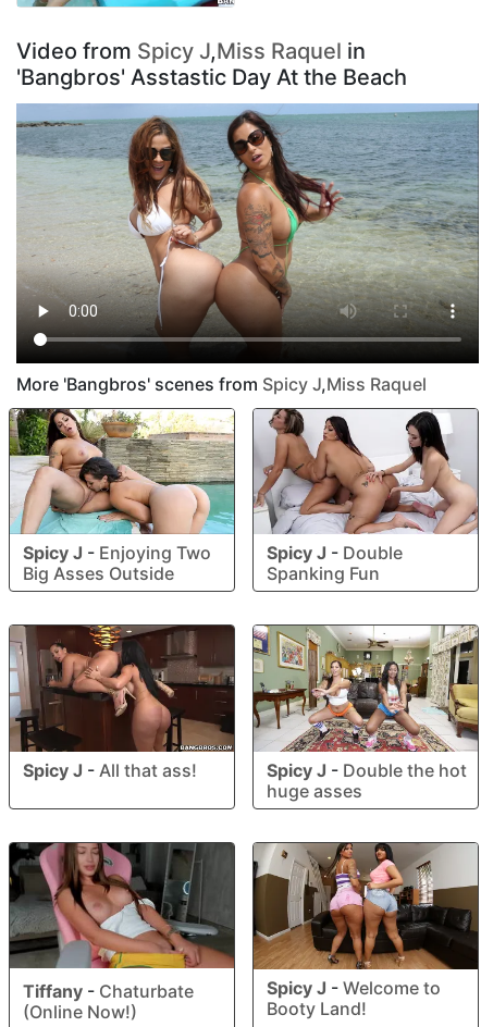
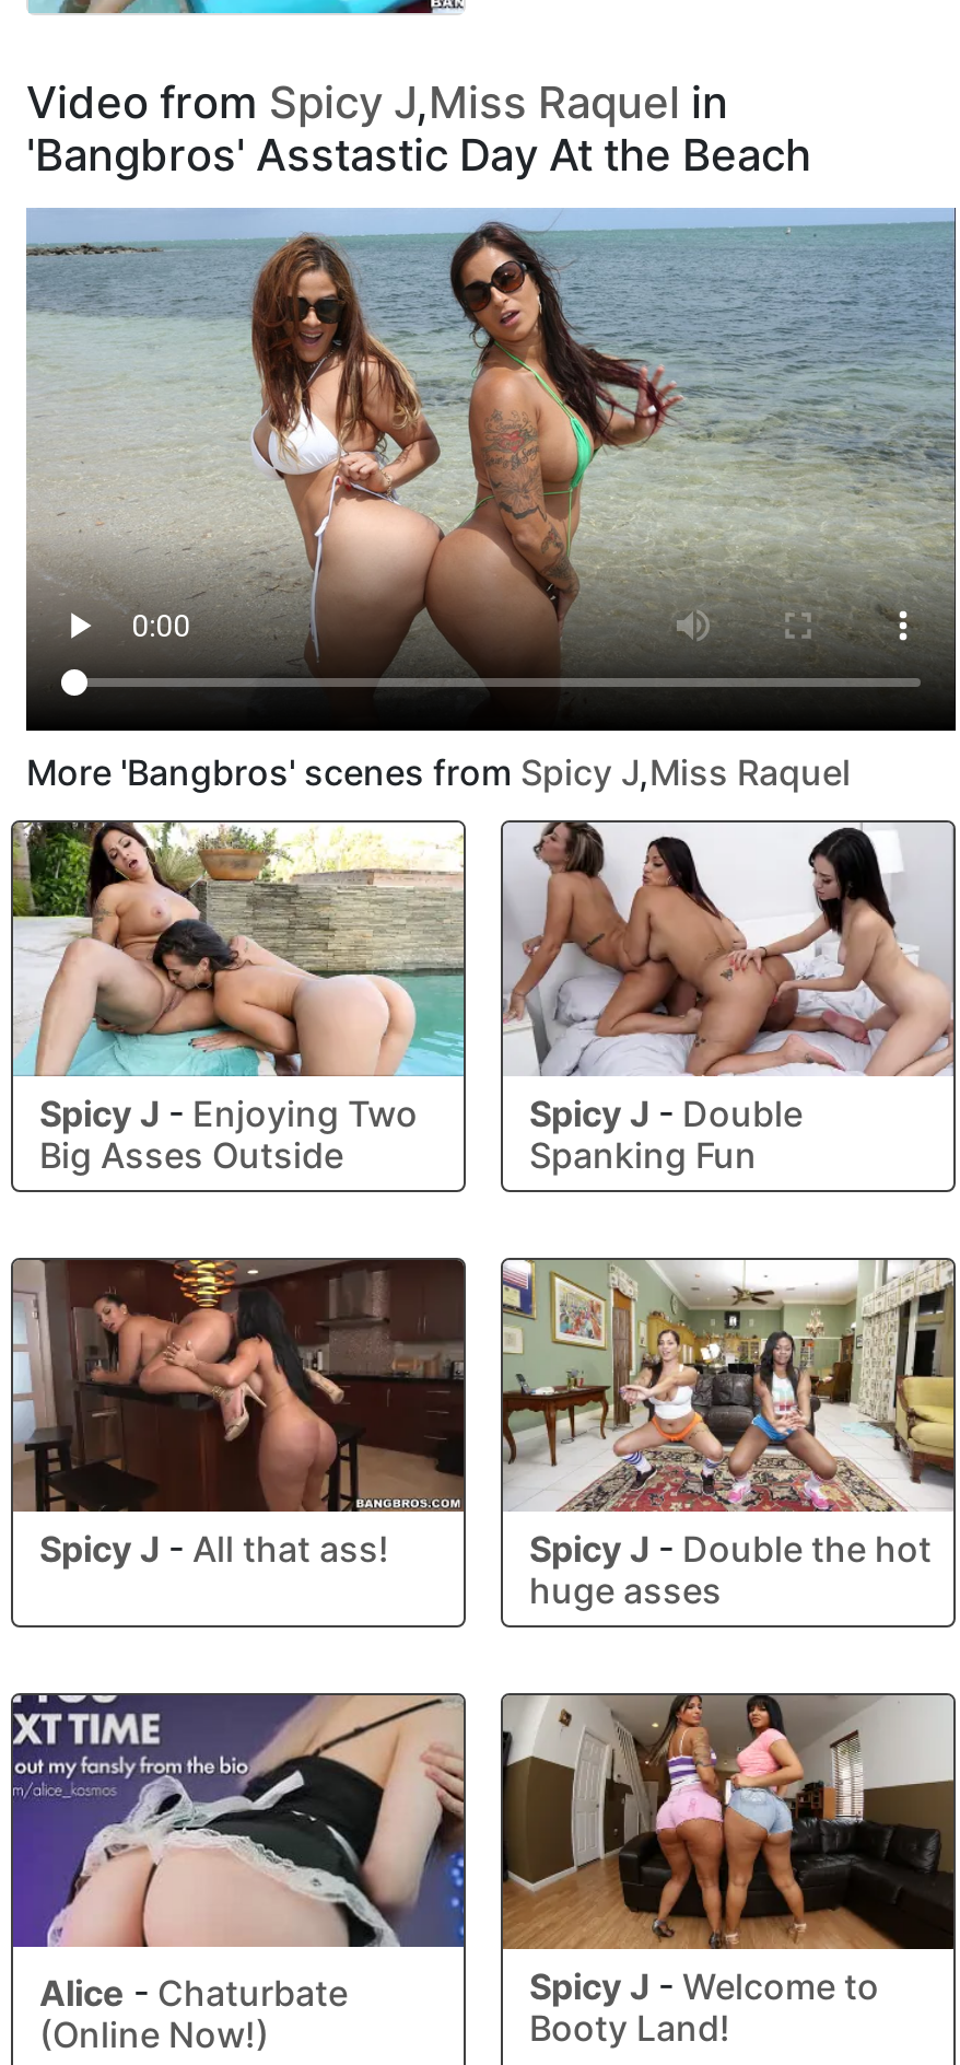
- [image]
- Tiffany - Chaturbate
+ [image]
+ Alice - Chaturbate
